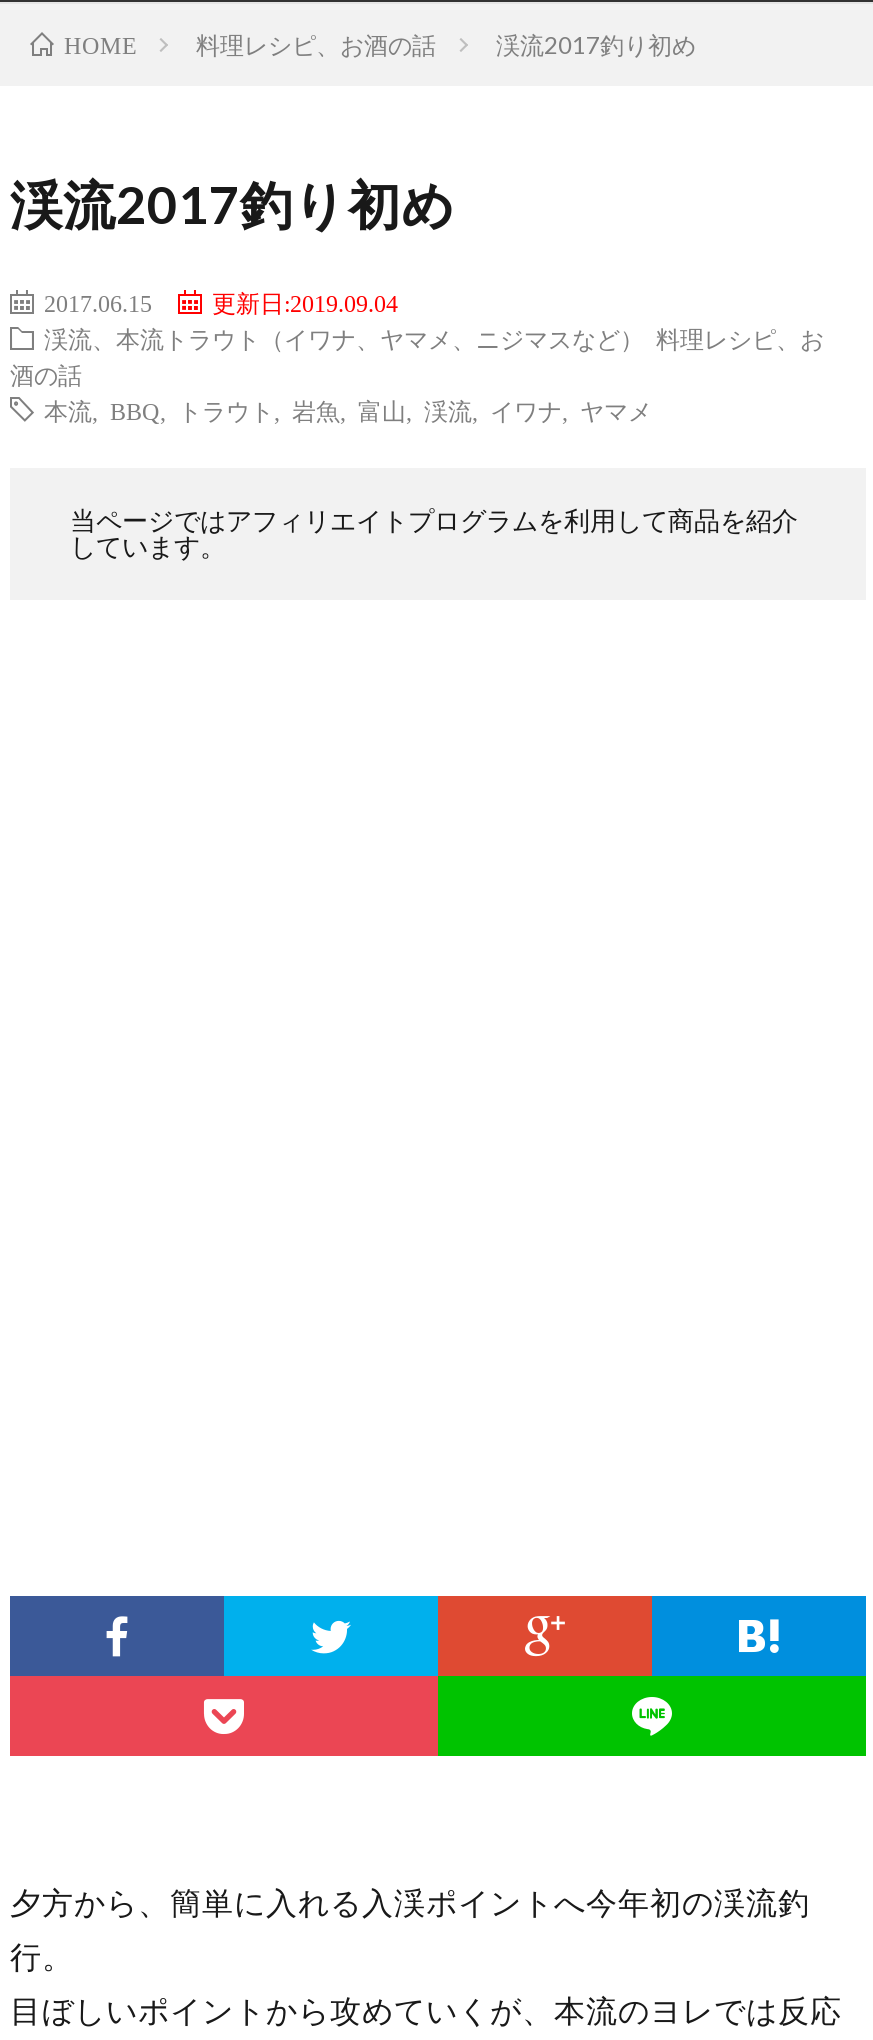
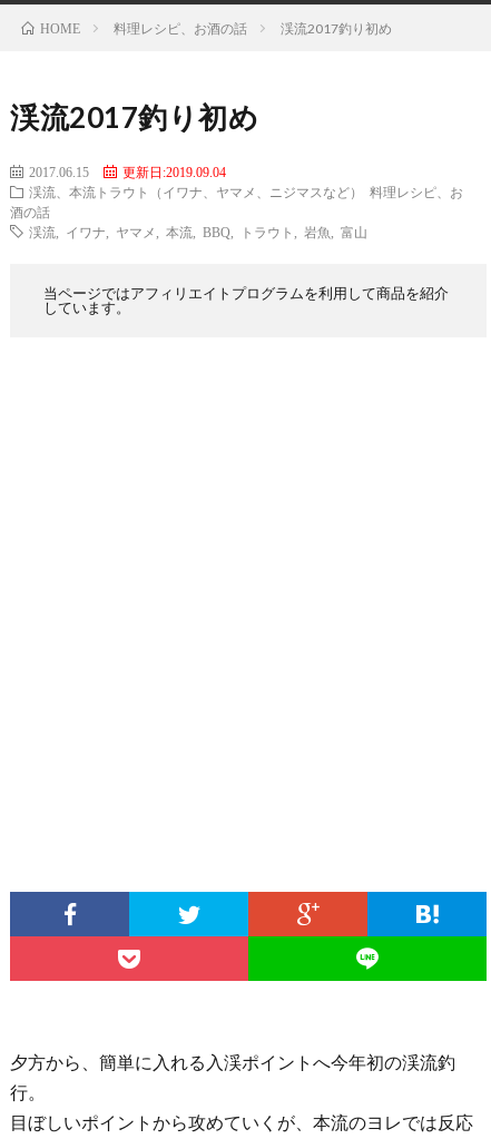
- 本流, BBQ,トラウト,岩魚,富山,渓流,イワナ,ヤマメ
+ 渓流,イワナ,ヤマメ,本流, BBQ,トラウト,岩魚,富山
